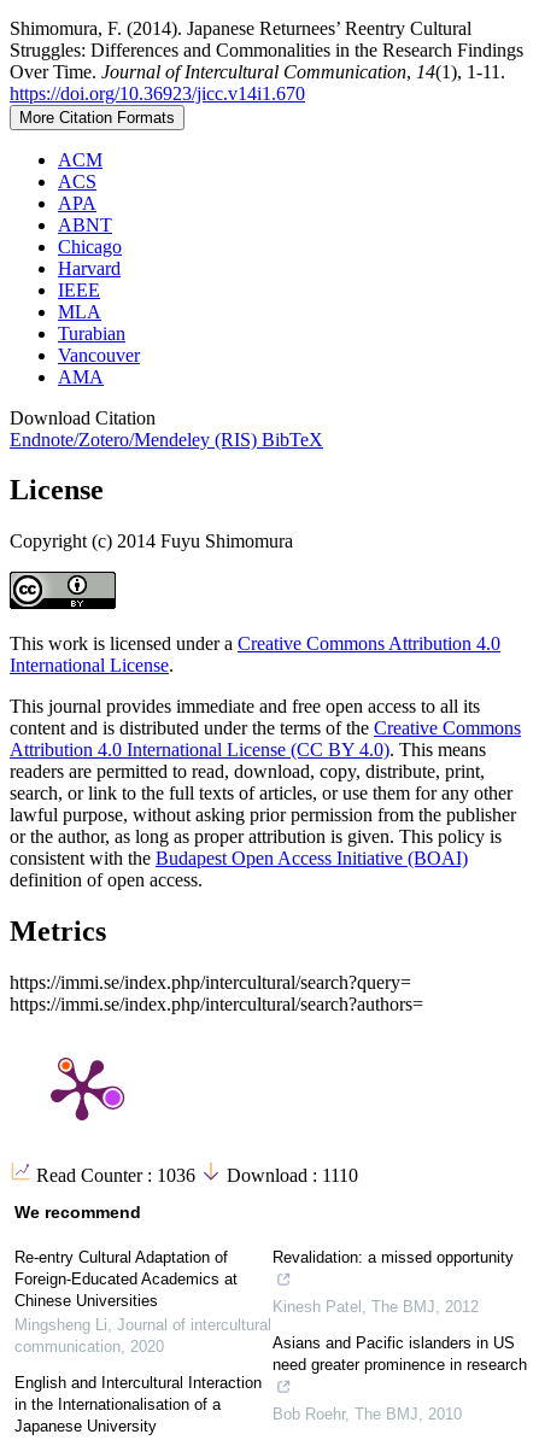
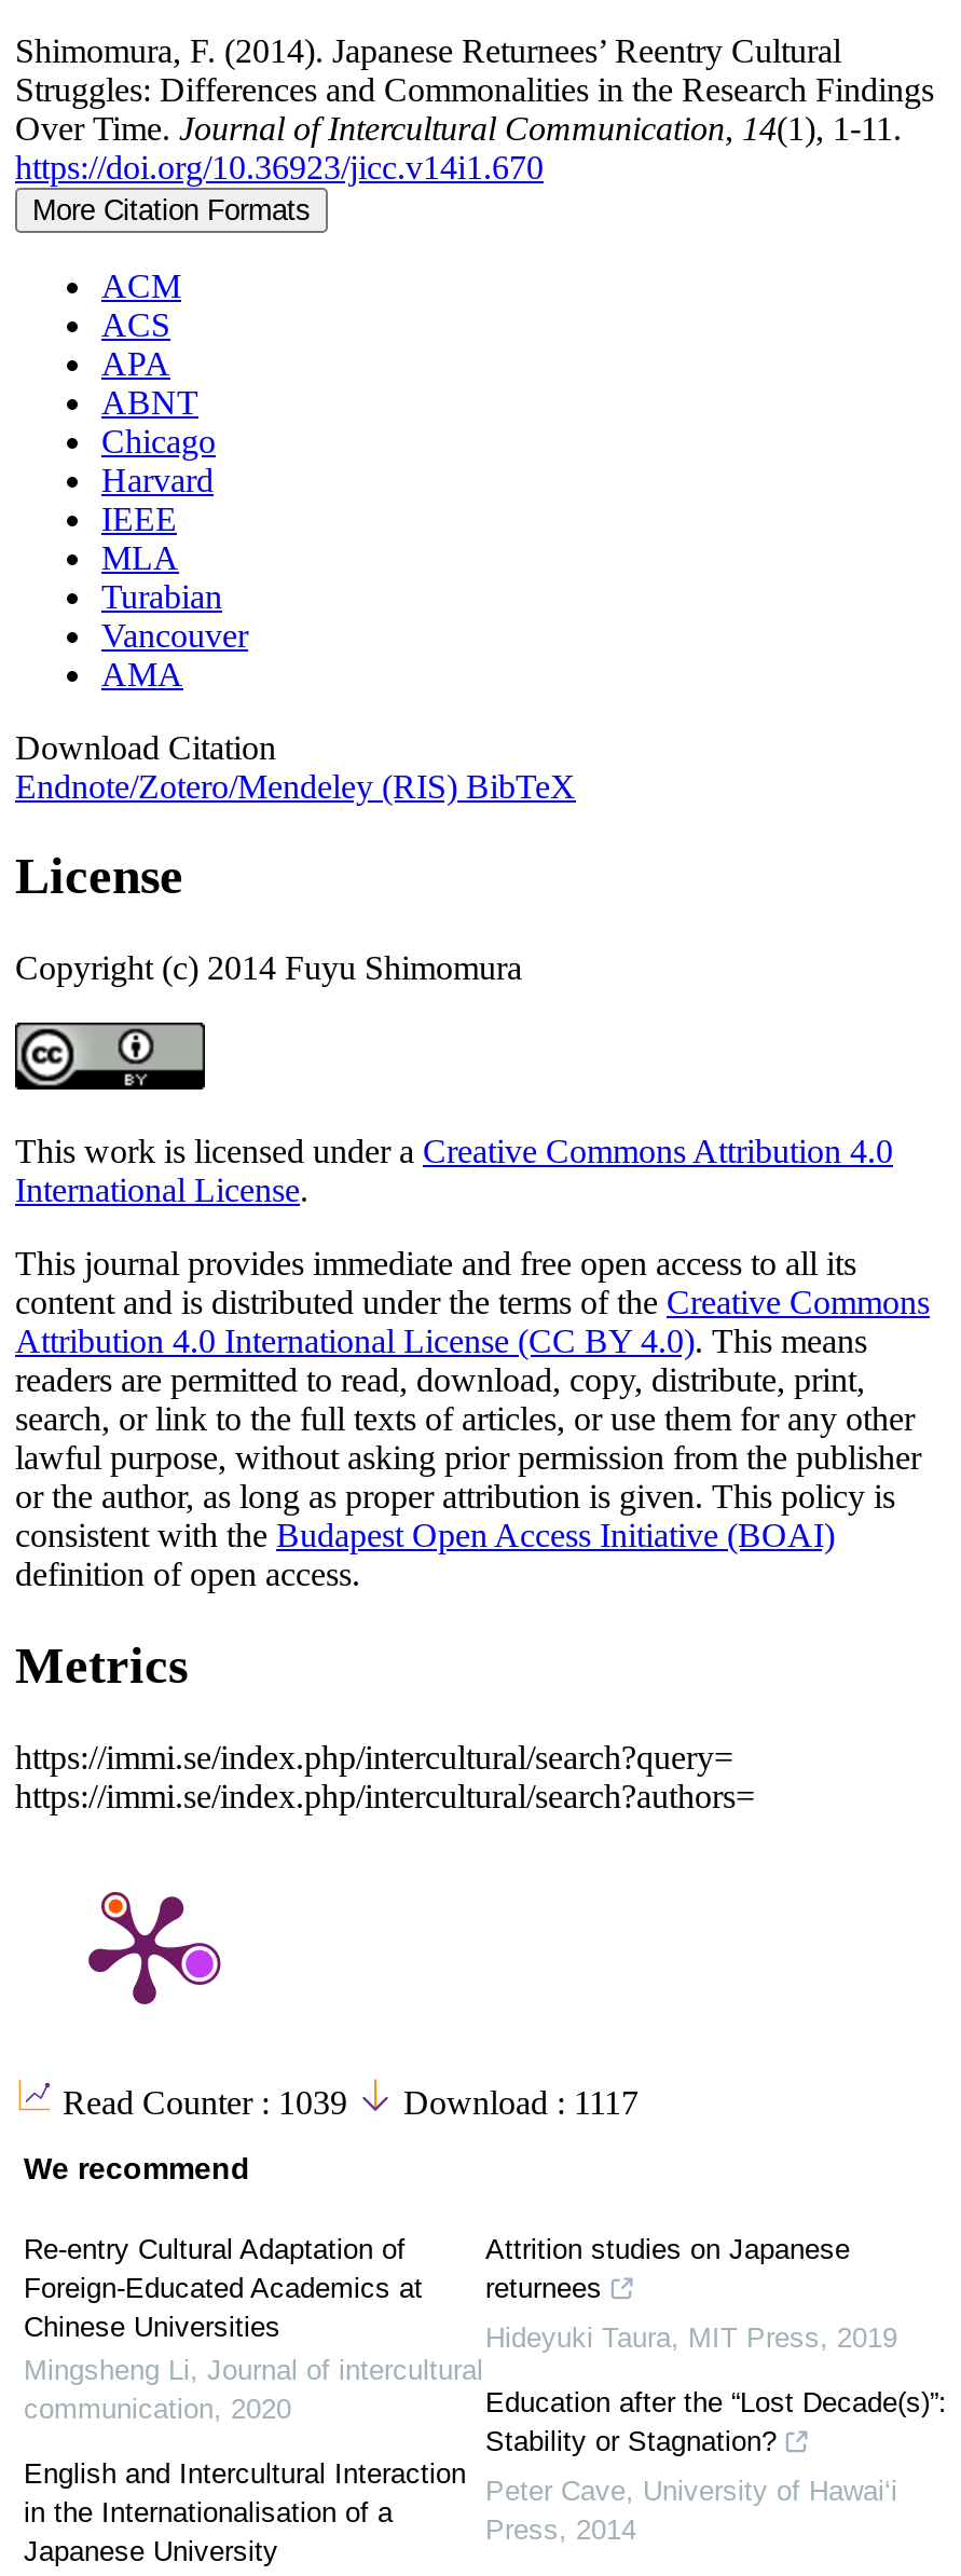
- Read Counter : 1036
+ Read Counter : 1039

- Download : 1110
+ Download : 1117

- Revalidation: a missed opportunity
+ Attrition studies on Japanese
+ returnees

- Kinesh Patel, The BMJ, 2012
+ Hideyuki Taura, MIT Press, 2019

- Asians and Pacific islanders in US
- need greater prominence in research
+ Education after the “Lost Decade(s)”:
+ Stability or Stagnation?

- Bob Roehr, The BMJ, 2010
+ Peter Cave, University of Hawai‘i
+ Press, 2014
